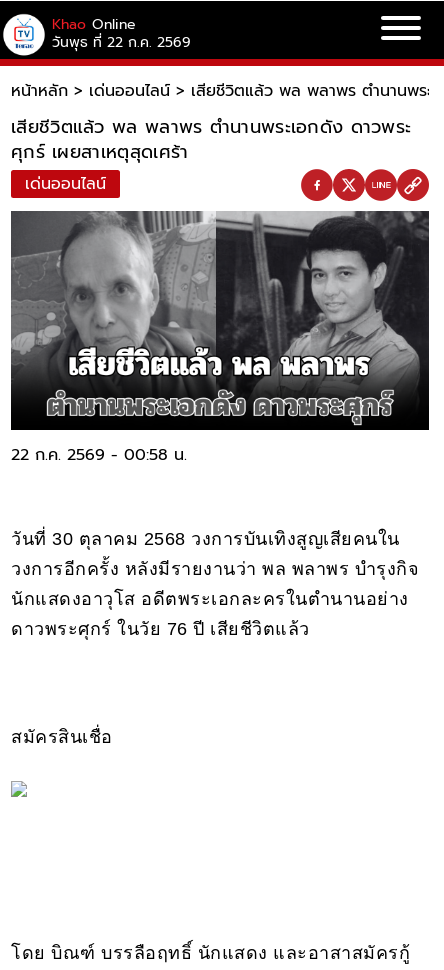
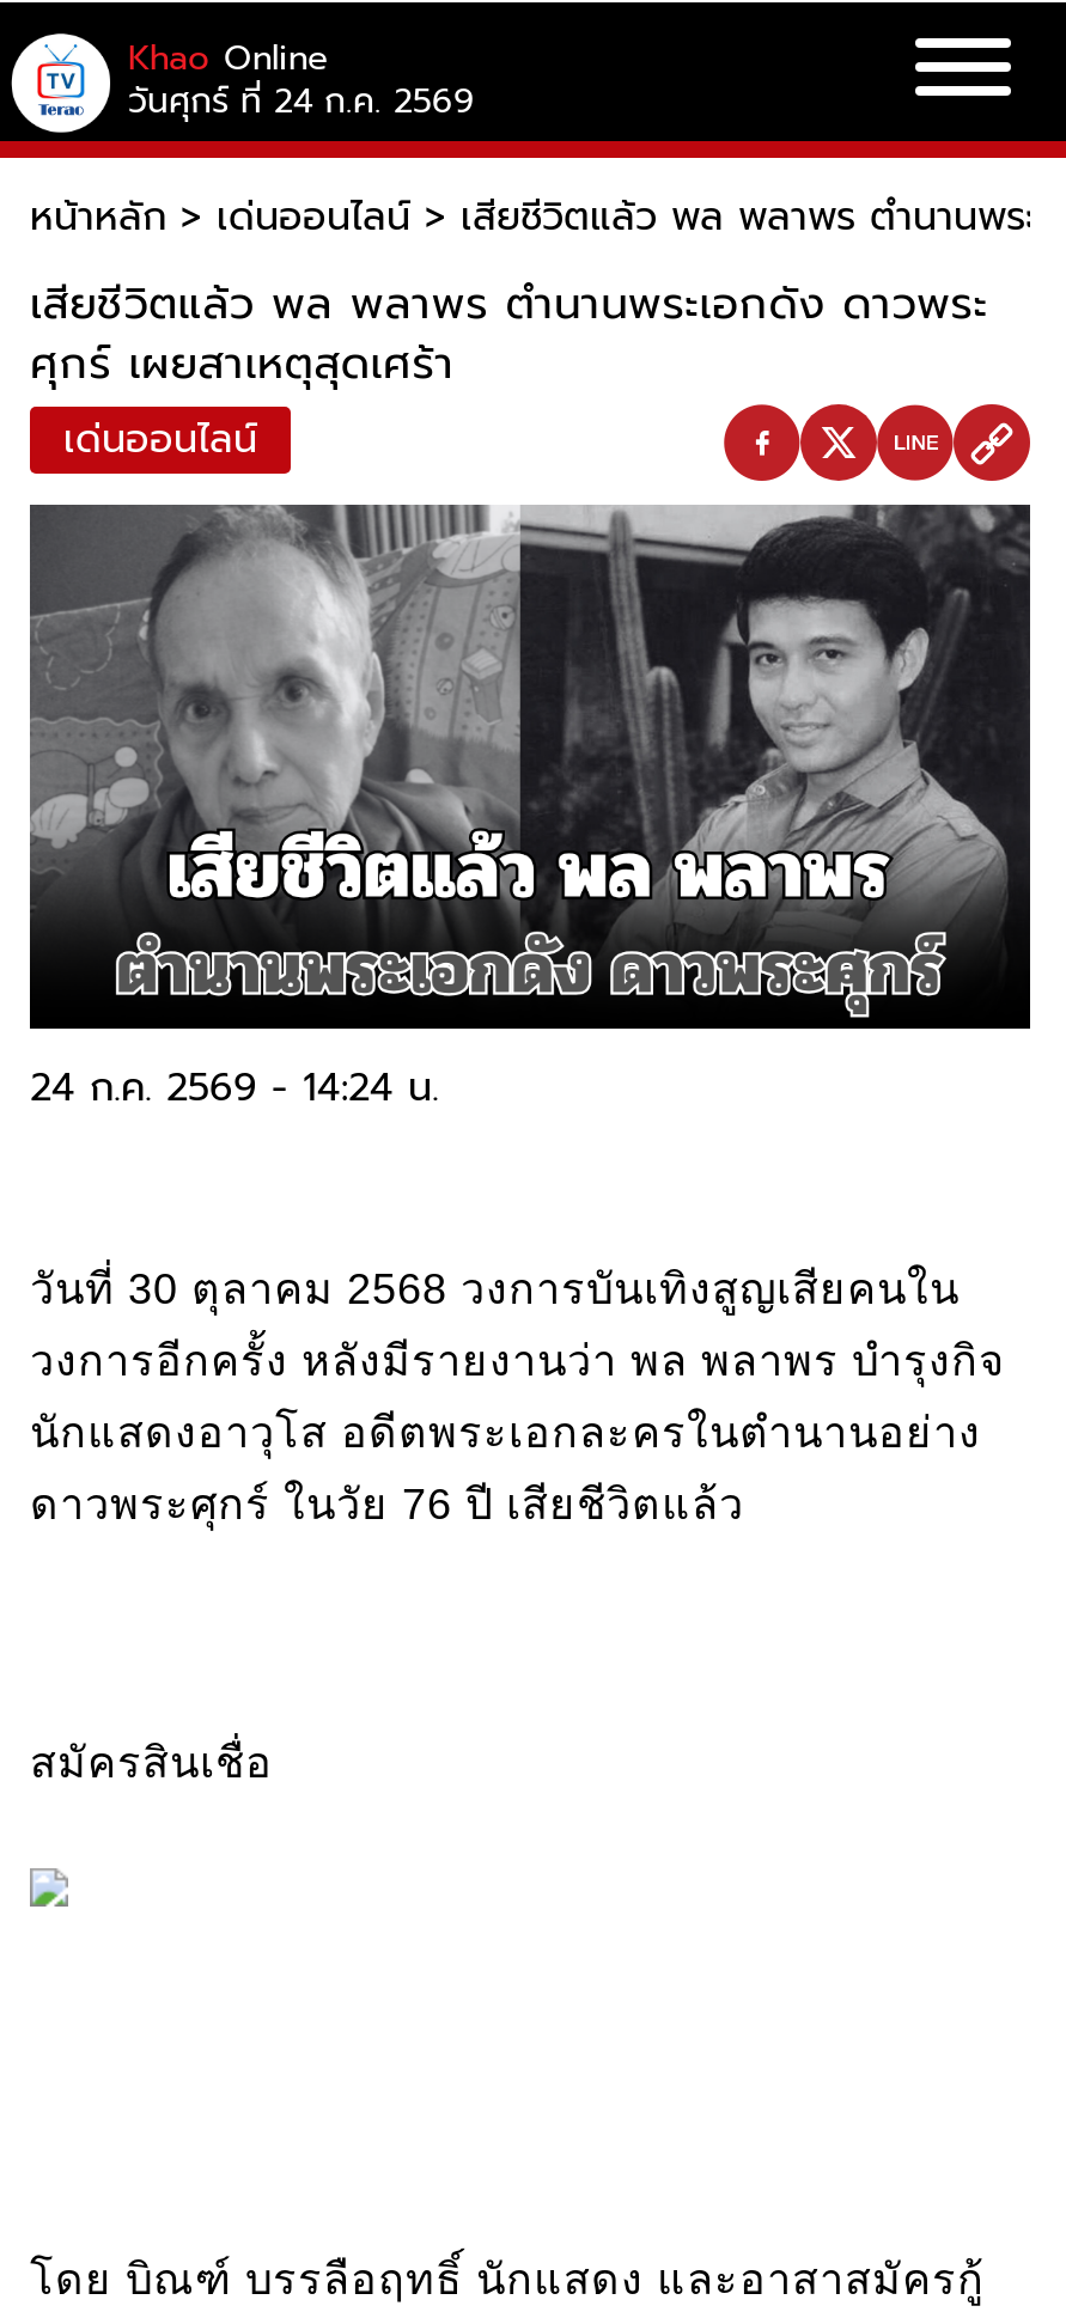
- วันพุธ ที่ 22 ก.ค. 2569
+ วันศุกร์ ที่ 24 ก.ค. 2569

- 22 ก.ค. 2569 - 00:58 น.
+ 24 ก.ค. 2569 - 14:24 น.
